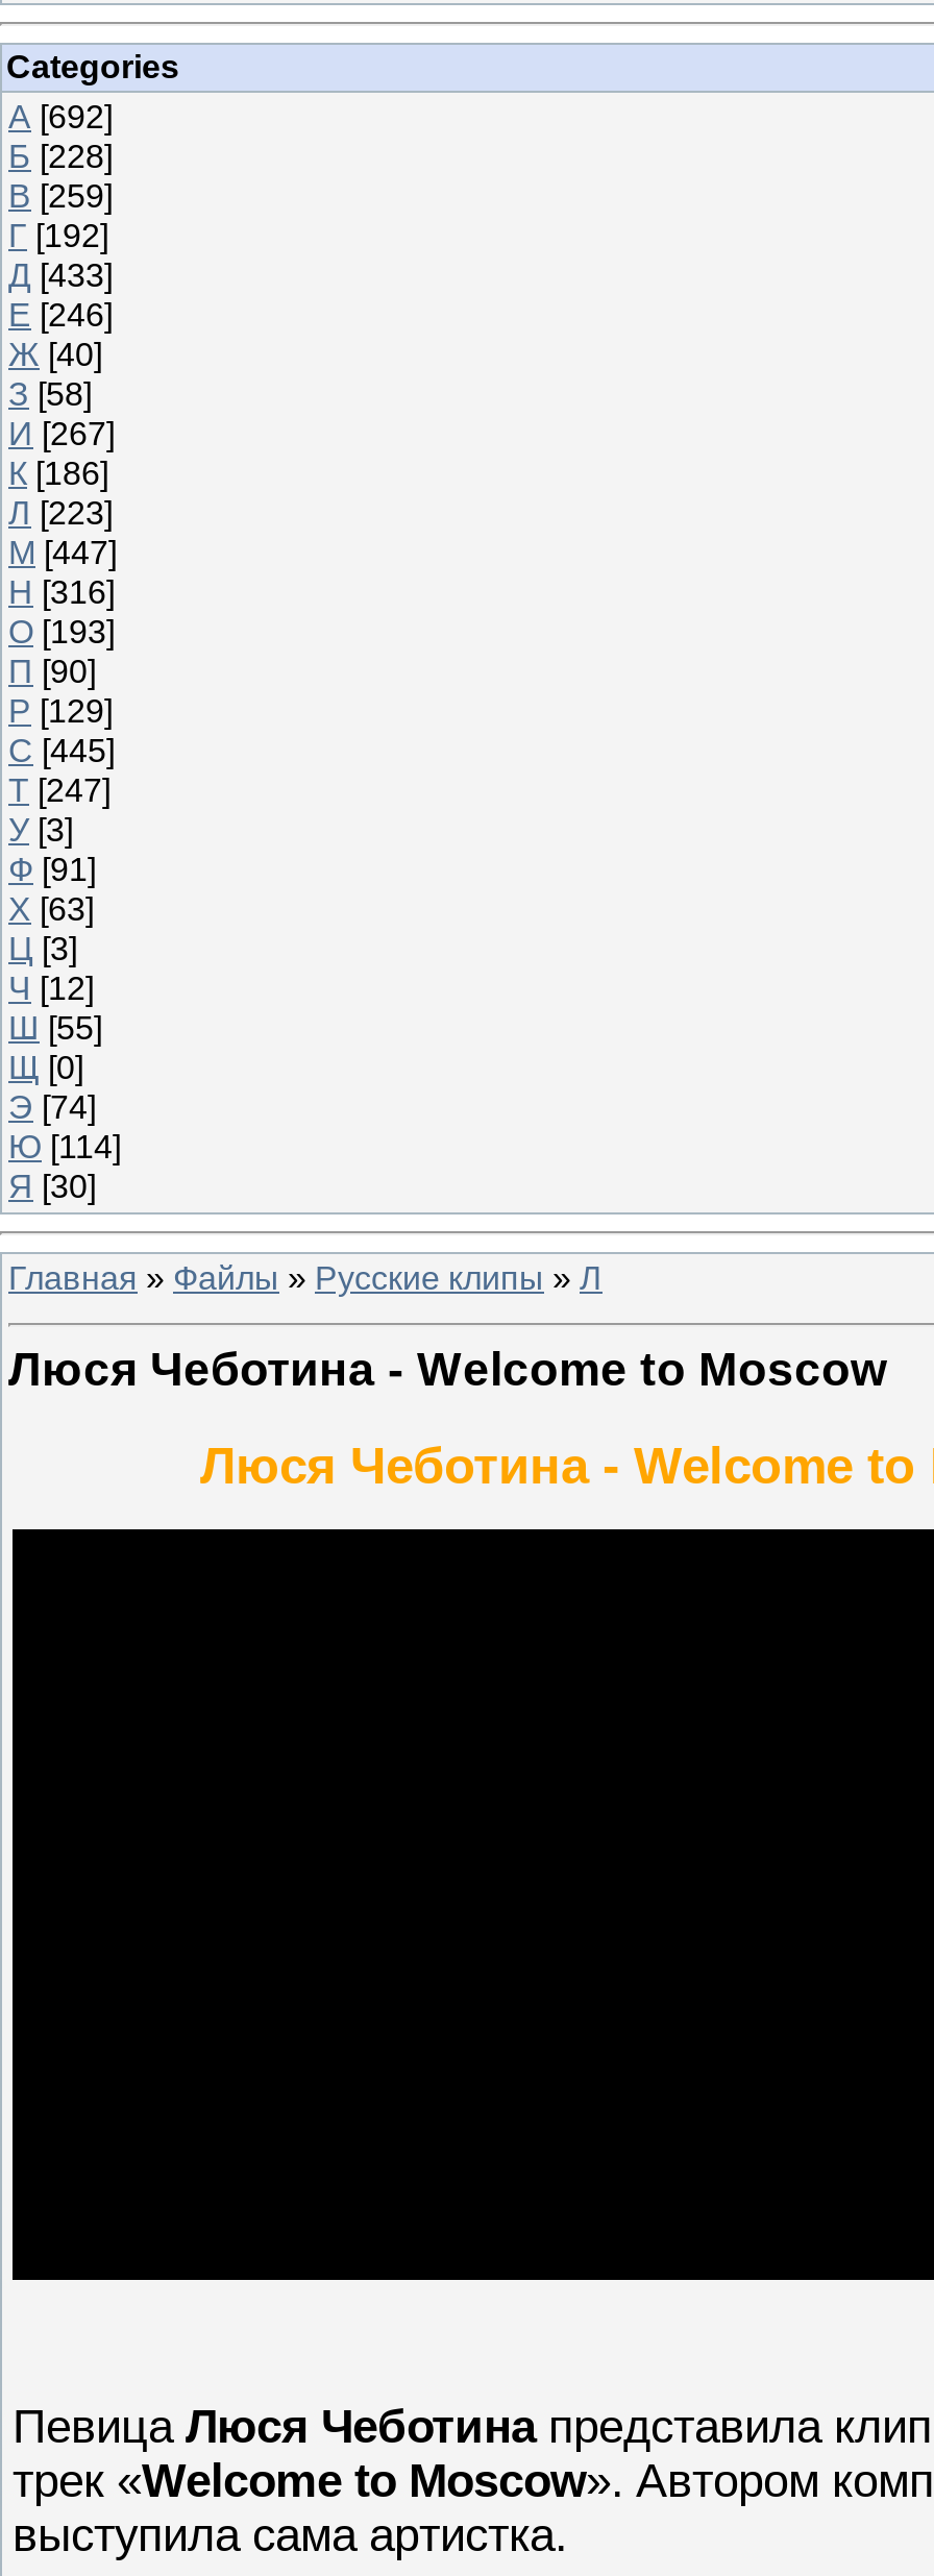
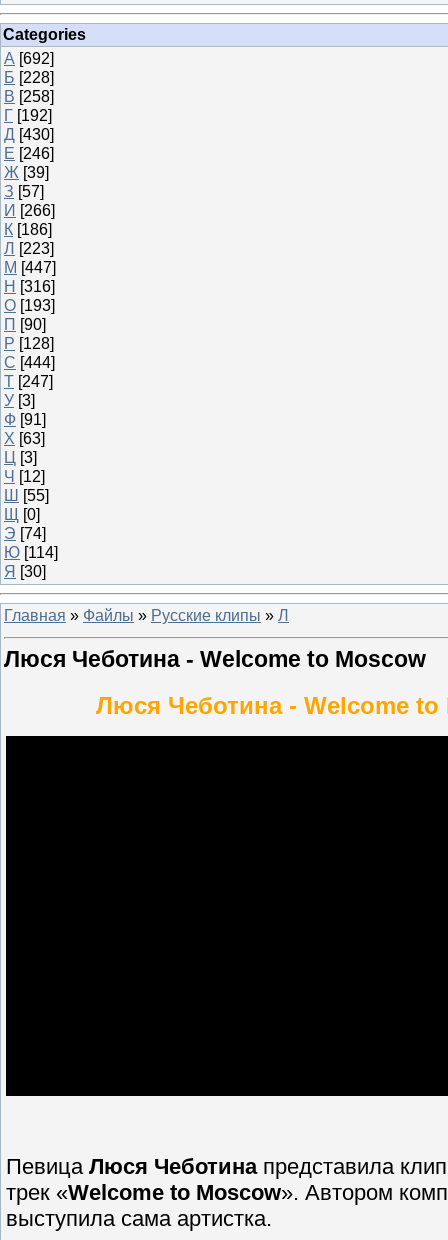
- В [259]
+ В [258]

- Д [433]
+ Д [430]

- Ж [40]
+ Ж [39]

- З [58]
+ З [57]

- И [267]
+ И [266]

- Р [129]
+ Р [128]

- С [445]
+ С [444]
